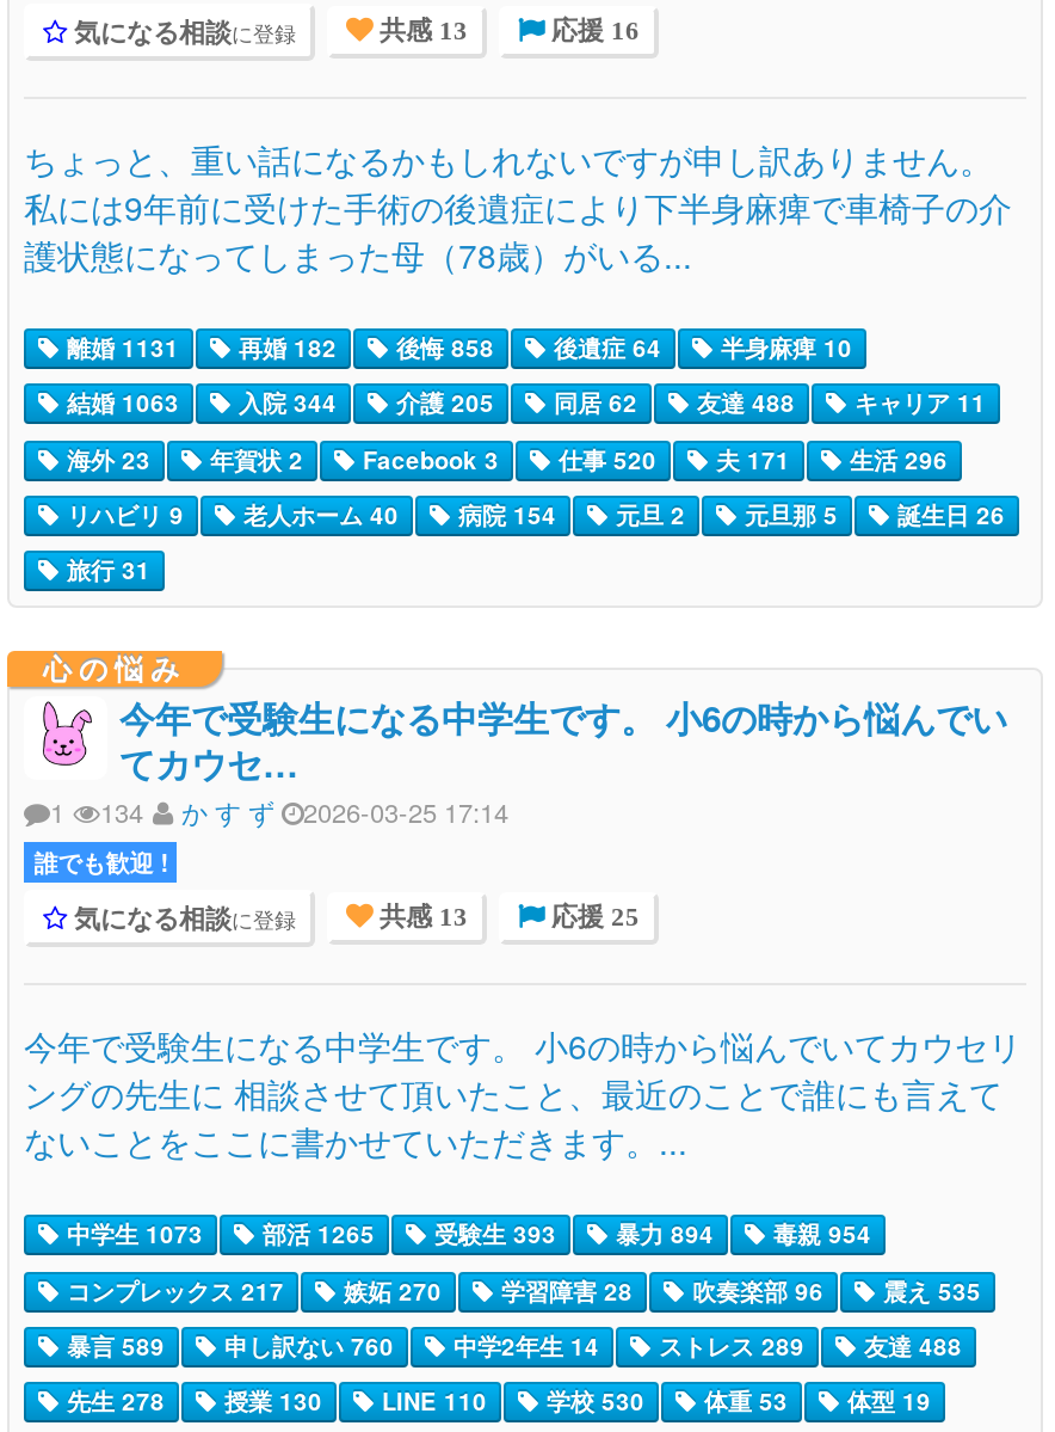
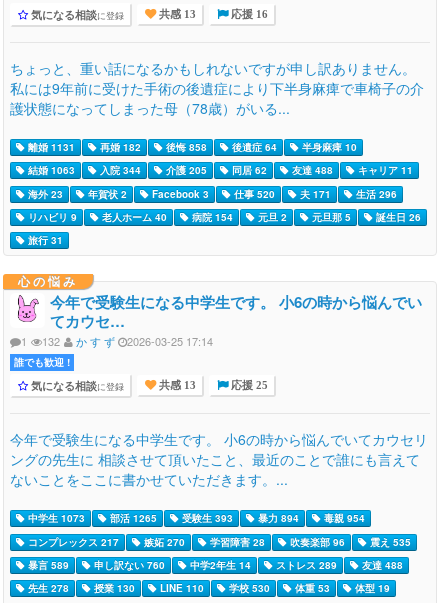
- 1 134 か す ず 2026-03-25 17:14
+ 1 132 か す ず 2026-03-25 17:14
